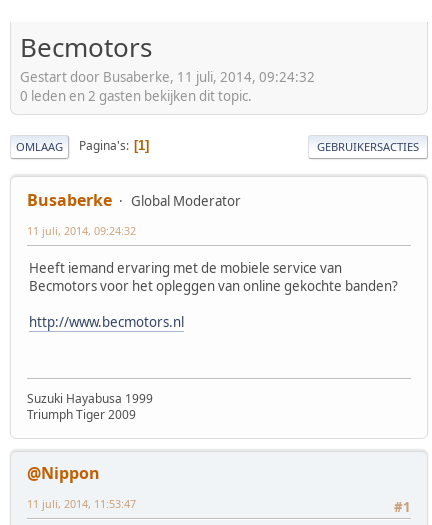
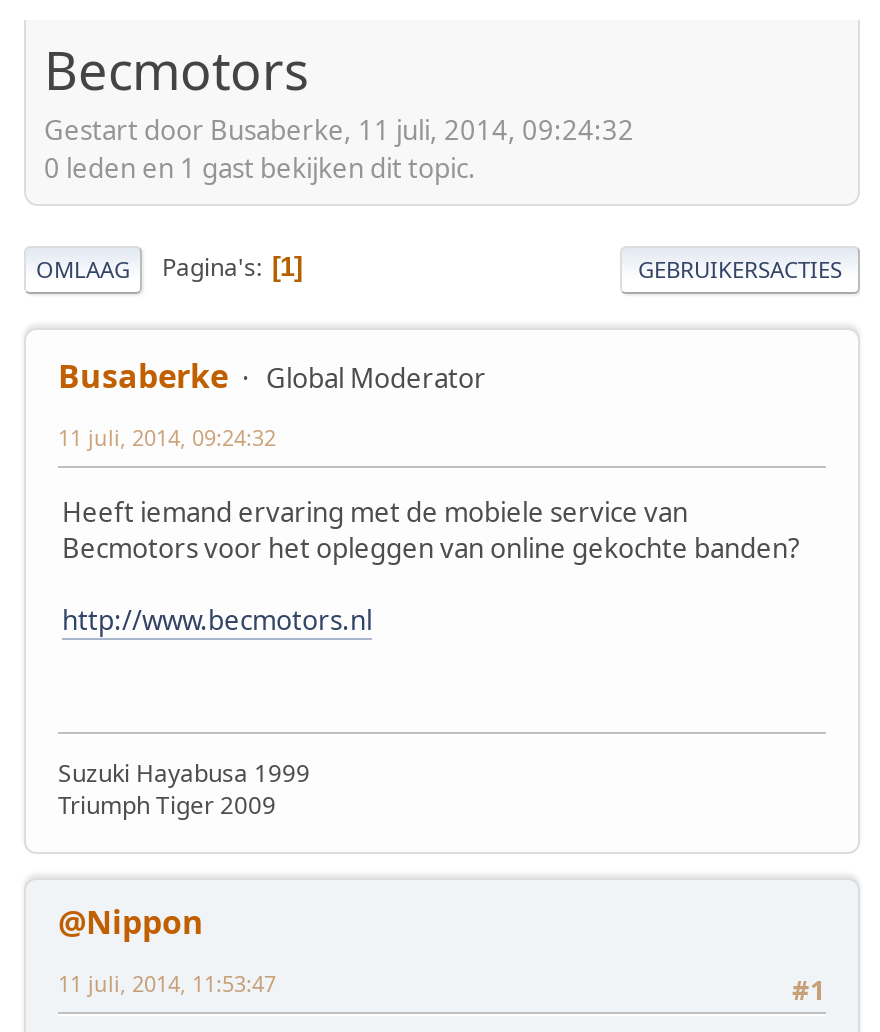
- 0 leden en 2 gasten bekijken dit topic.
+ 0 leden en 1 gast bekijken dit topic.
